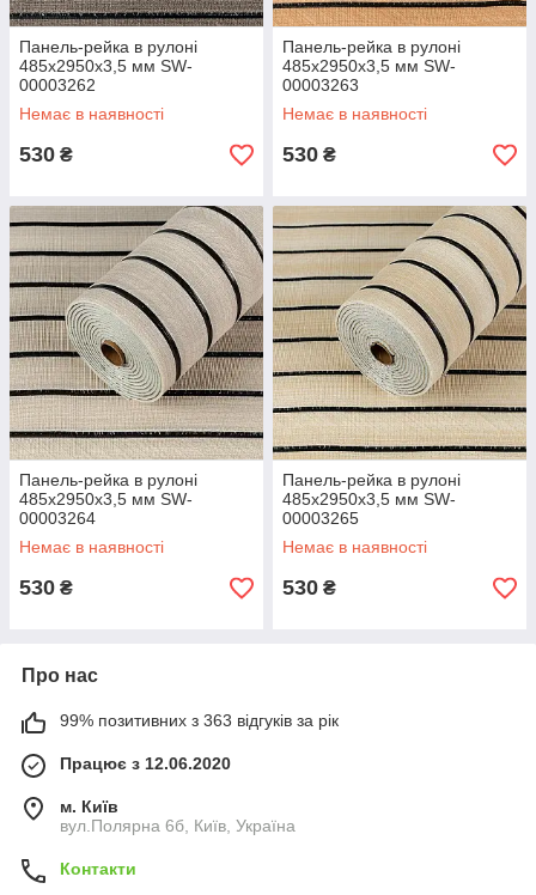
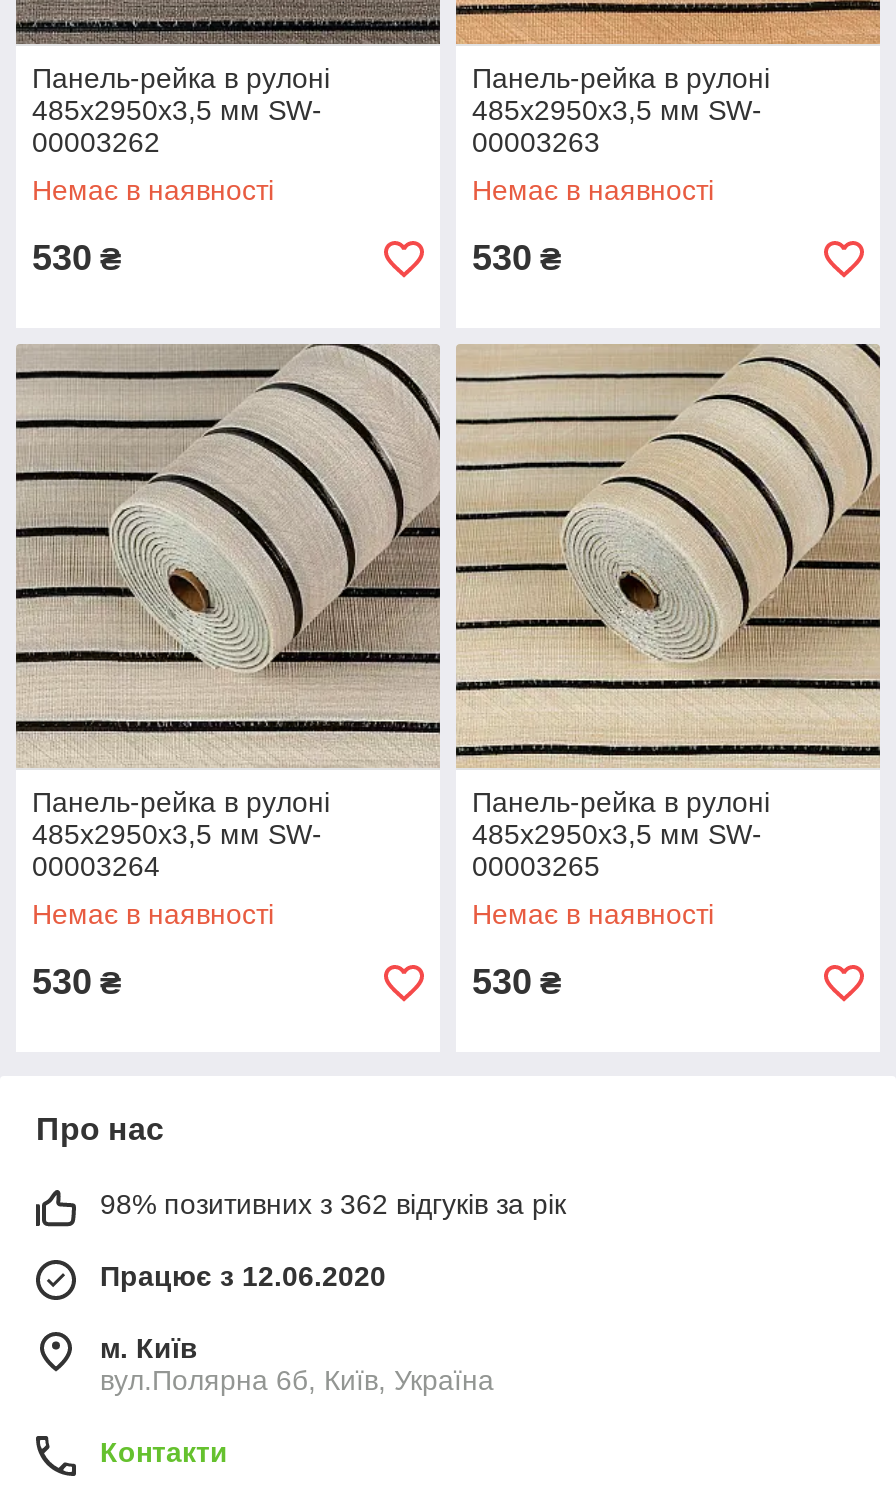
- 99% позитивних з 363 відгуків за рік
+ 98% позитивних з 362 відгуків за рік
